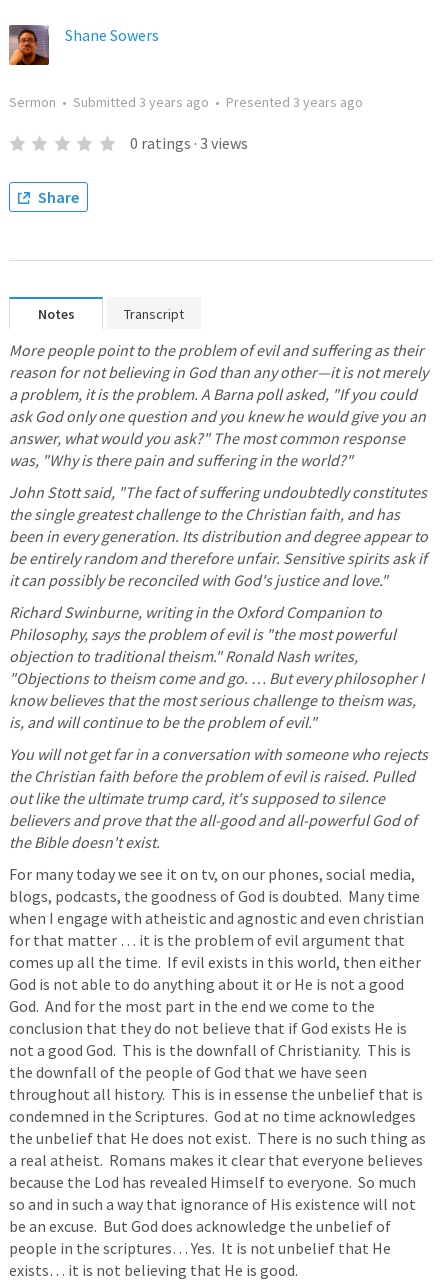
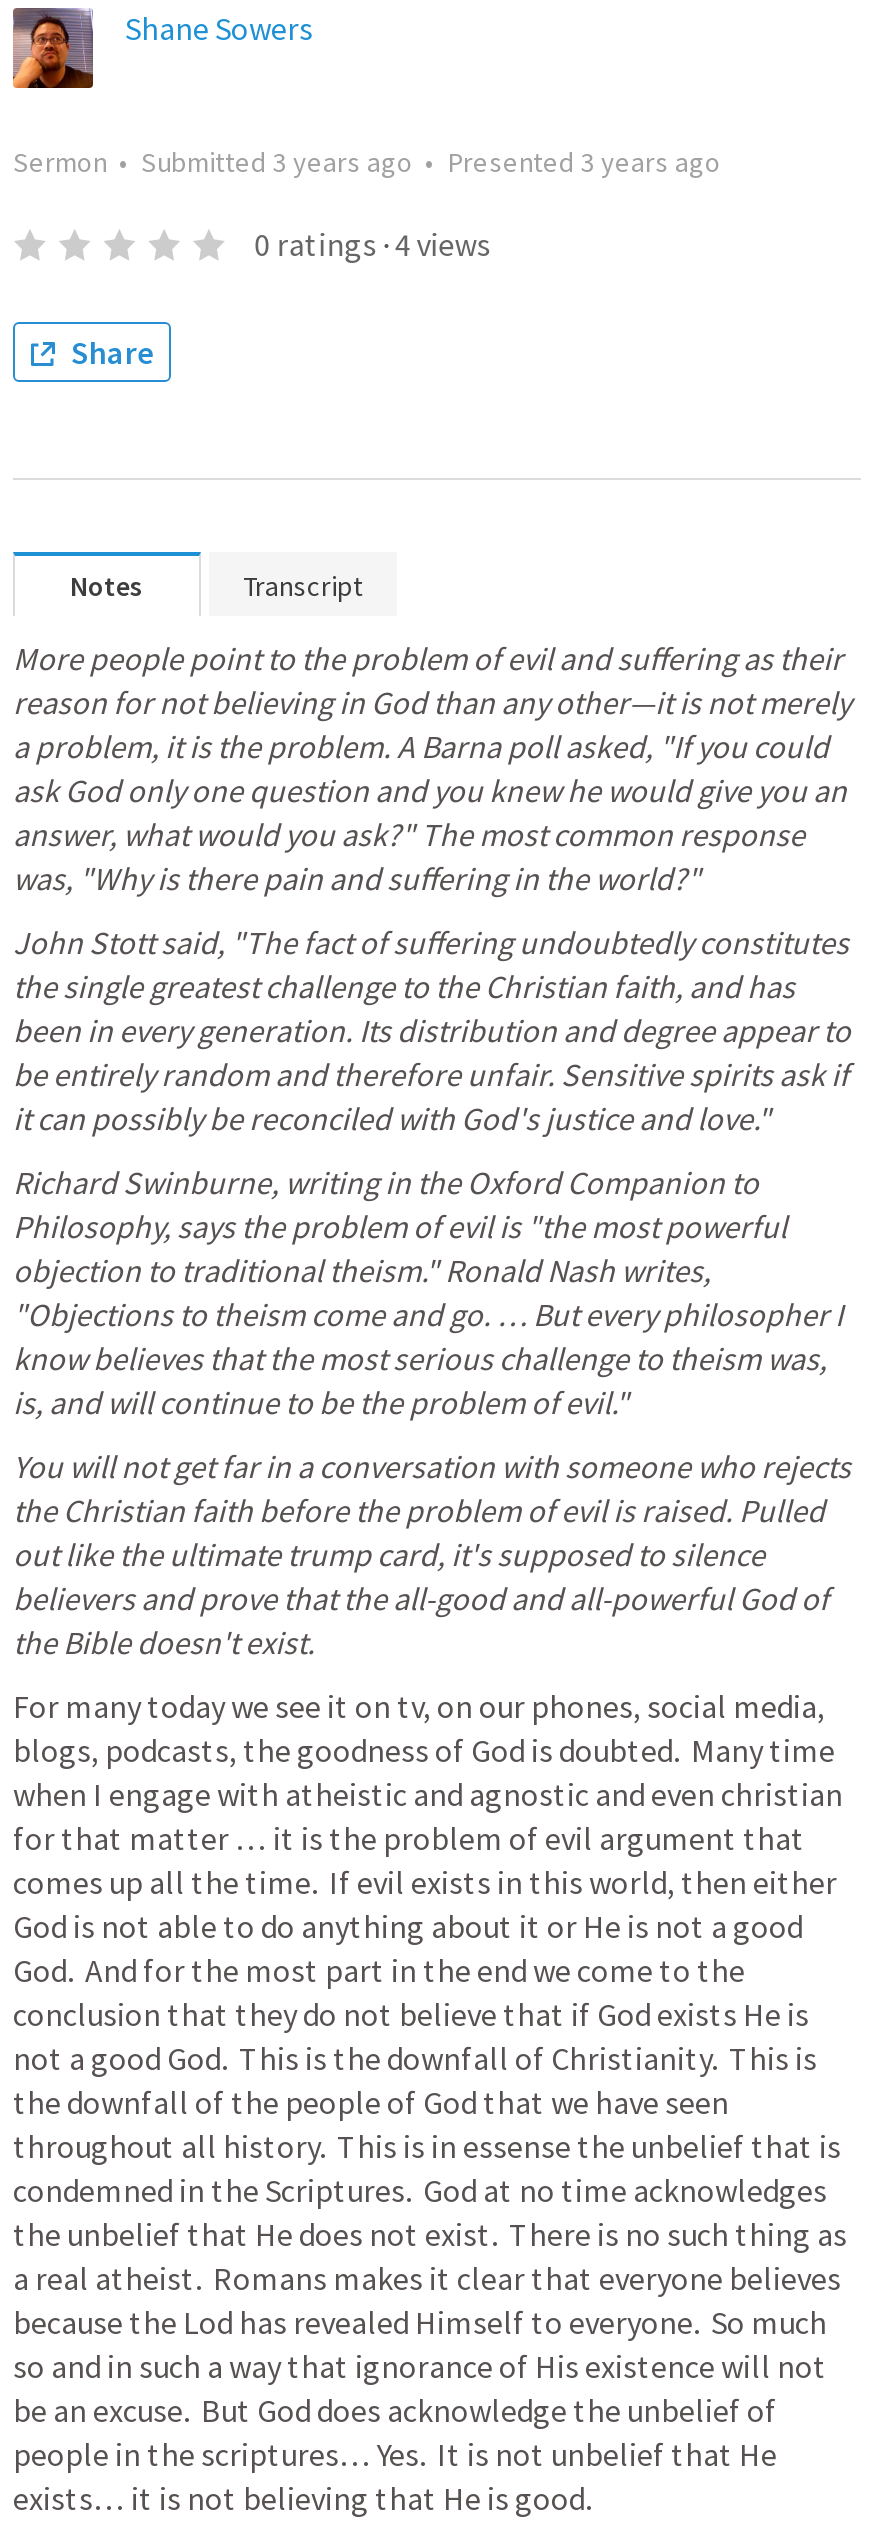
- 0 ratings · 3 views
+ 0 ratings · 4 views
